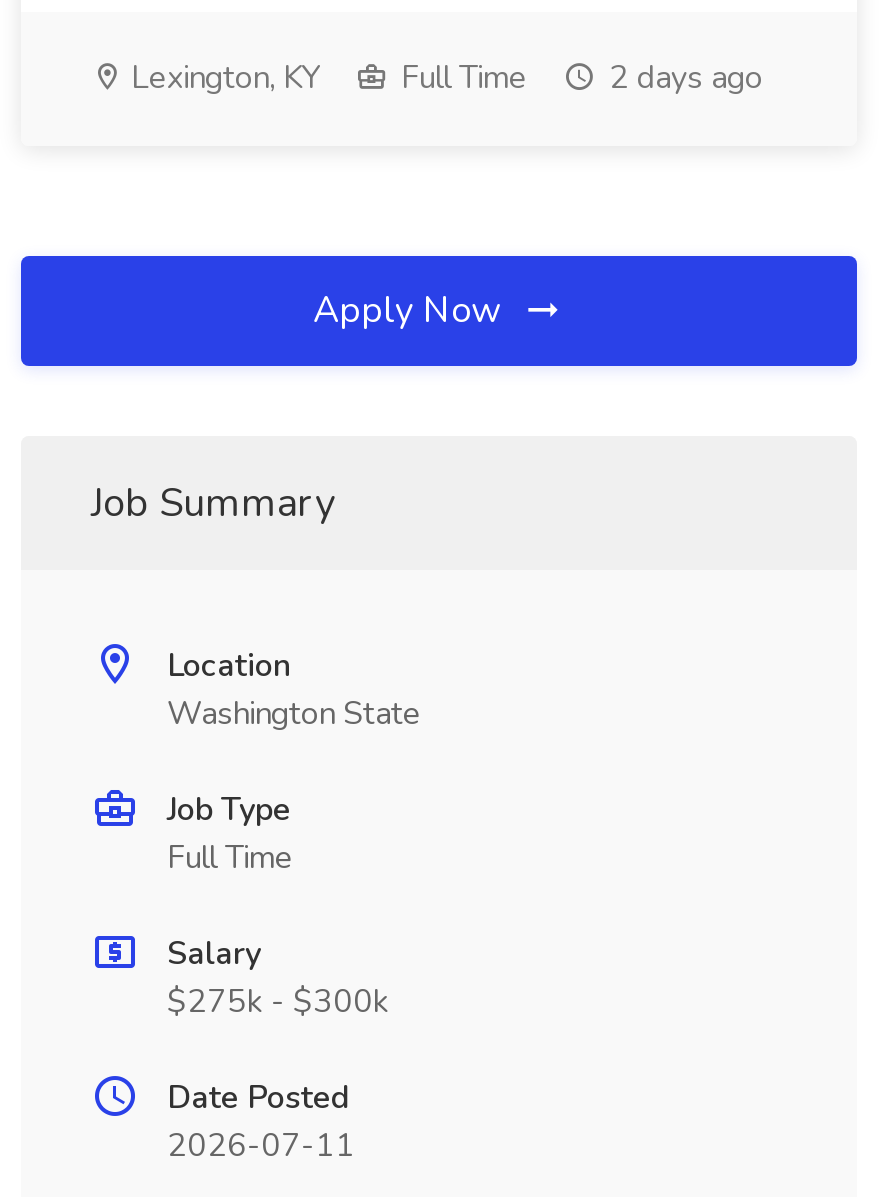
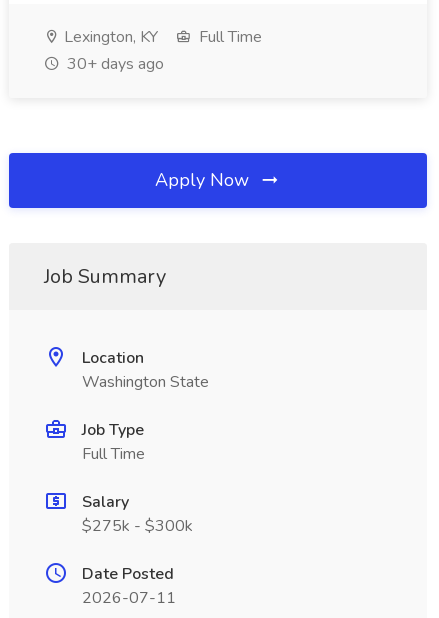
- 2 days ago
+ 30+ days ago
